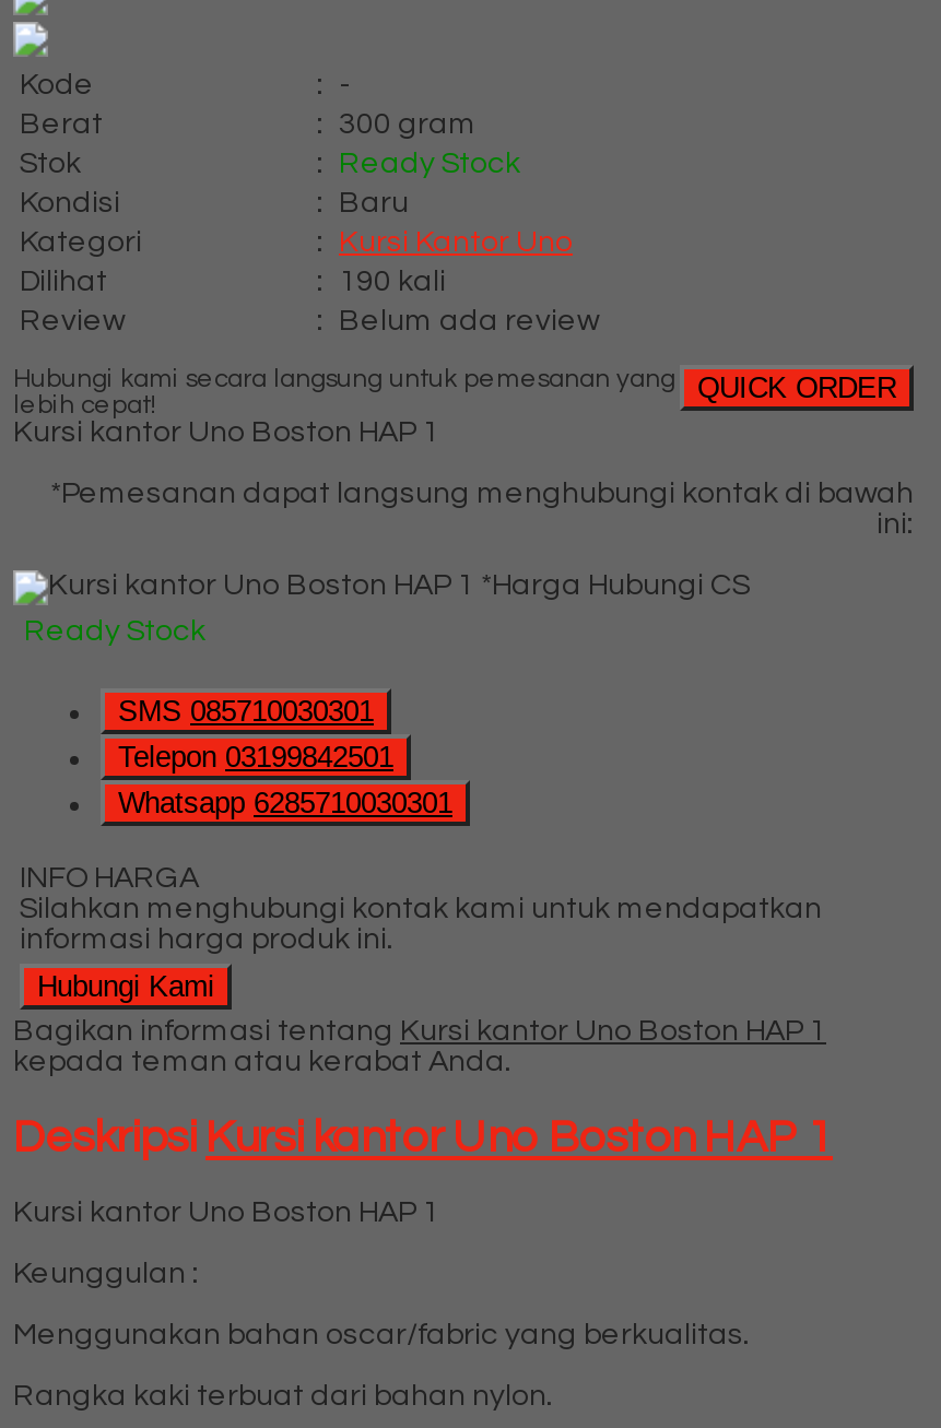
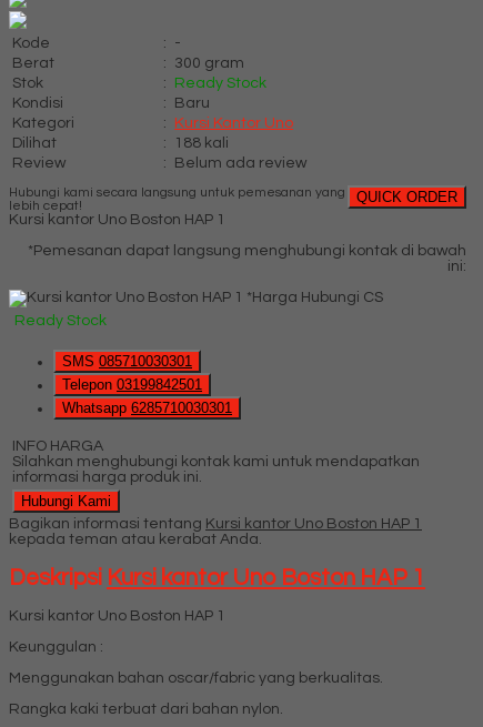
- : 190 kali
+ : 188 kali
